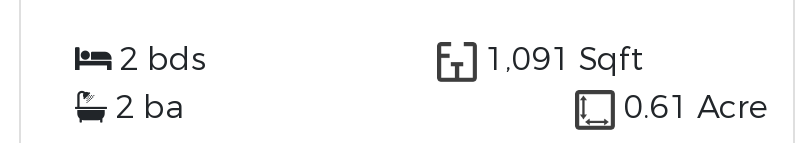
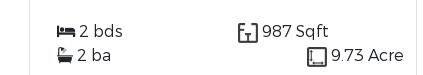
- 1,091 Sqft
+ 987 Sqft

- 0.61 Acre
+ 9.73 Acre
